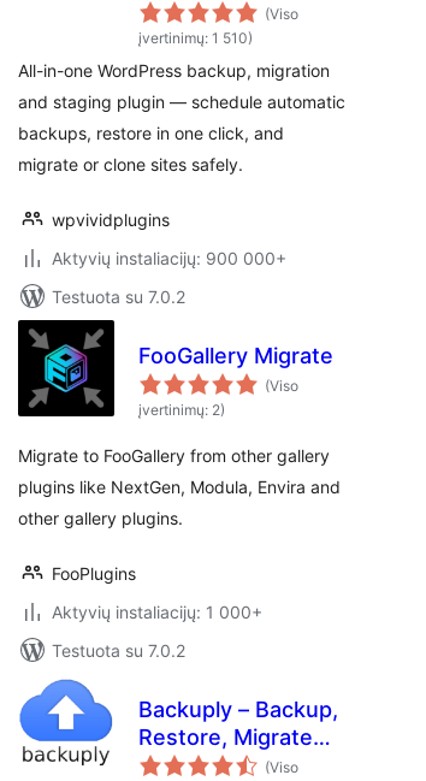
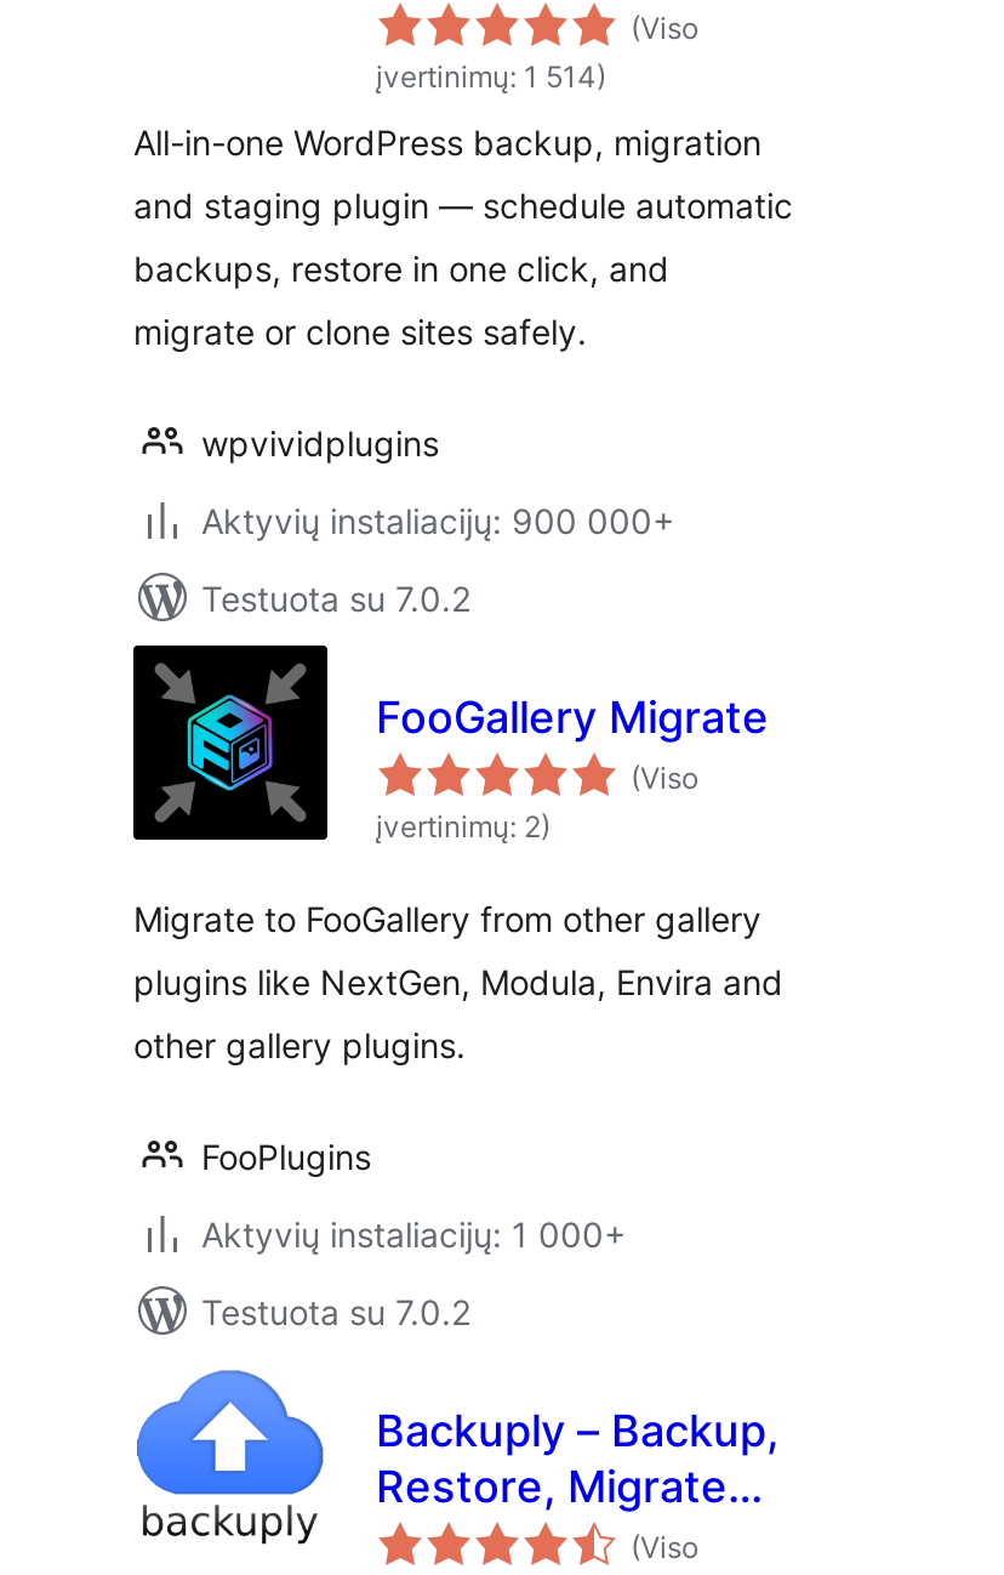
- įvertinimų: 1 510)
+ įvertinimų: 1 514)
